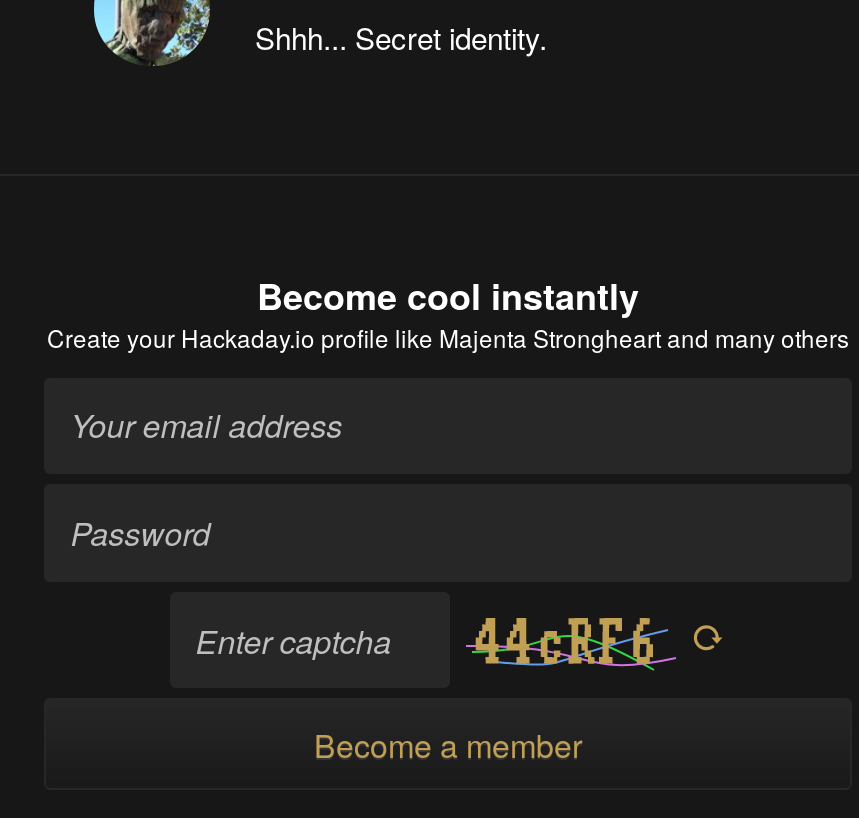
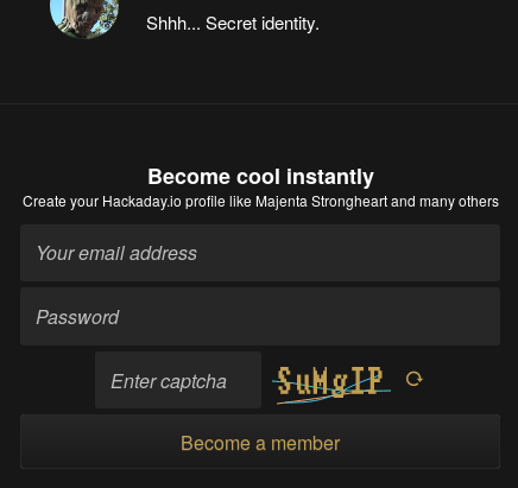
- [image]
+ [image]
